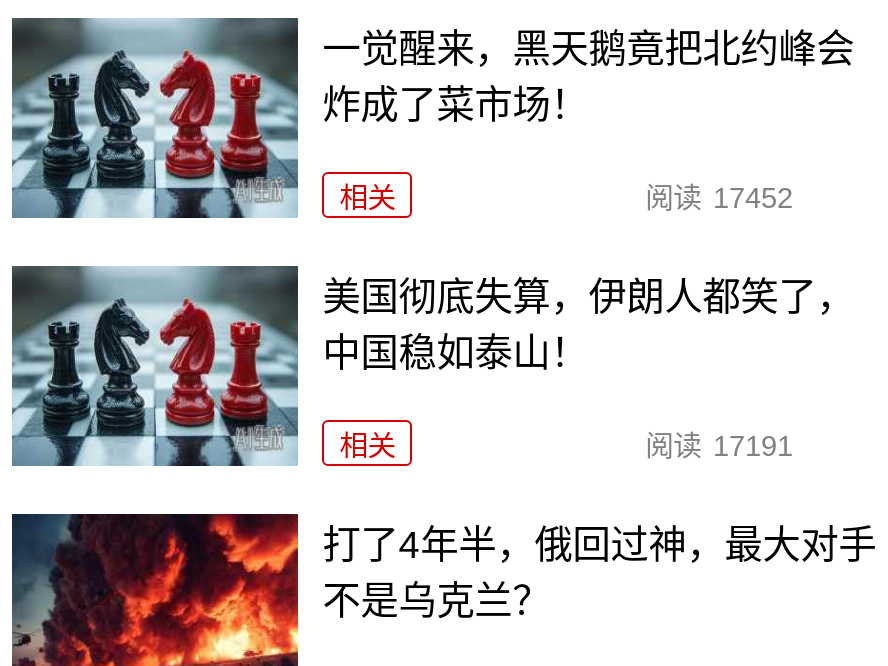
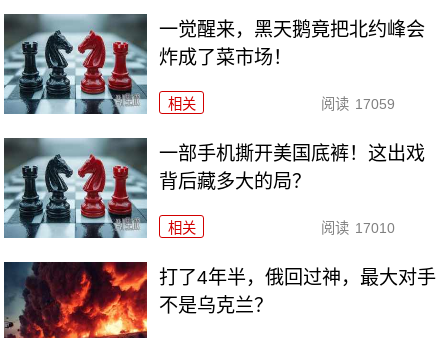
- 阅读 17452
+ 阅读 17059

- 美国彻底失算，伊朗人都笑了，
- 中国稳如泰山！
+ 一部手机撕开美国底裤！这出戏
+ 背后藏多大的局？

- 阅读 17191
+ 阅读 17010
